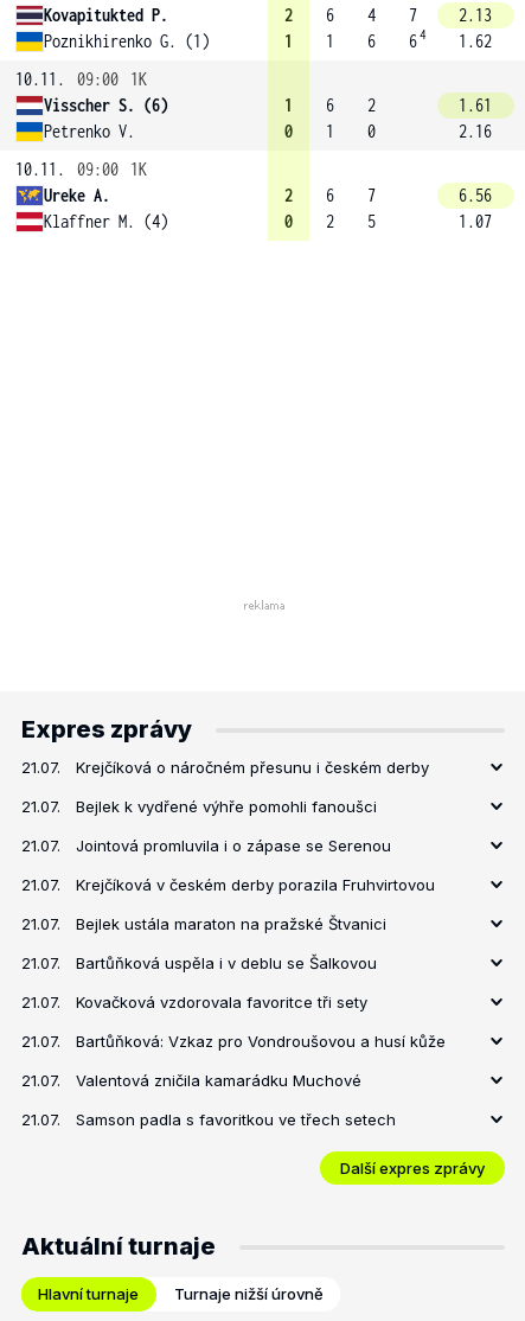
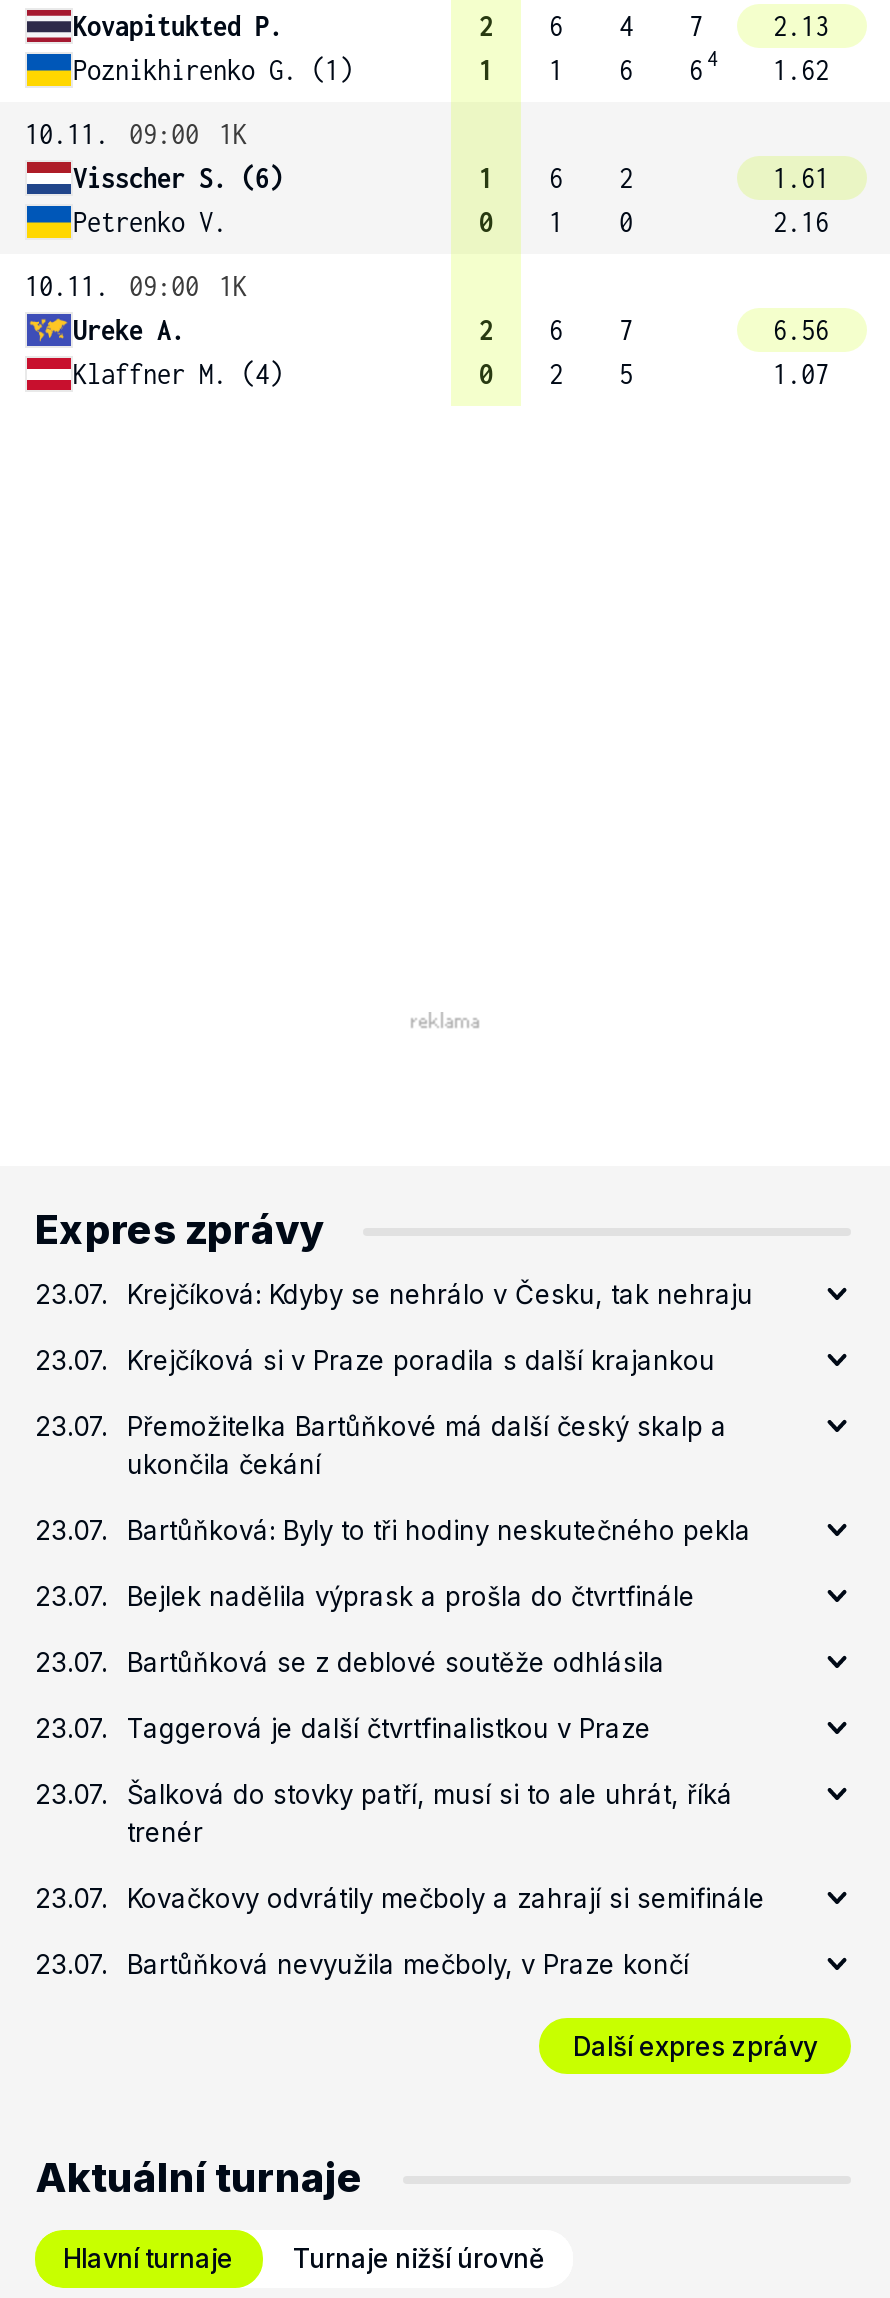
- 21.07.
- Krejčíková o náročném přesunu i českém derby
+ 23.07.
+ Krejčíková: Kdyby se nehrálo v Česku, tak nehraju

- 21.07.
- Bejlek k vydřené výhře pomohli fanoušci
+ 23.07.
+ Krejčíková si v Praze poradila s další krajankou

- 21.07.
- Jointová promluvila i o zápase se Serenou
+ 23.07.
+ Přemožitelka Bartůňkové má další český skalp a
+ ukončila čekání

- 21.07.
- Krejčíková v českém derby porazila Fruhvirtovou
+ 23.07.
+ Bartůňková: Byly to tři hodiny neskutečného pekla

- 21.07.
- Bejlek ustála maraton na pražské Štvanici
+ 23.07.
+ Bejlek nadělila výprask a prošla do čtvrtfinále

- 21.07.
- Bartůňková uspěla i v deblu se Šalkovou
+ 23.07.
+ Bartůňková se z deblové soutěže odhlásila

- 21.07.
- Kovačková vzdorovala favoritce tři sety
+ 23.07.
+ Taggerová je další čtvrtfinalistkou v Praze

- 21.07.
- Bartůňková: Vzkaz pro Vondroušovou a husí kůže
+ 23.07.
+ Šalková do stovky patří, musí si to ale uhrát, říká
+ trenér

- 21.07.
- Valentová zničila kamarádku Muchové
+ 23.07.
+ Kovačkovy odvrátily mečboly a zahrají si semifinále

- 21.07.
- Samson padla s favoritkou ve třech setech
+ 23.07.
+ Bartůňková nevyužila mečboly, v Praze končí
